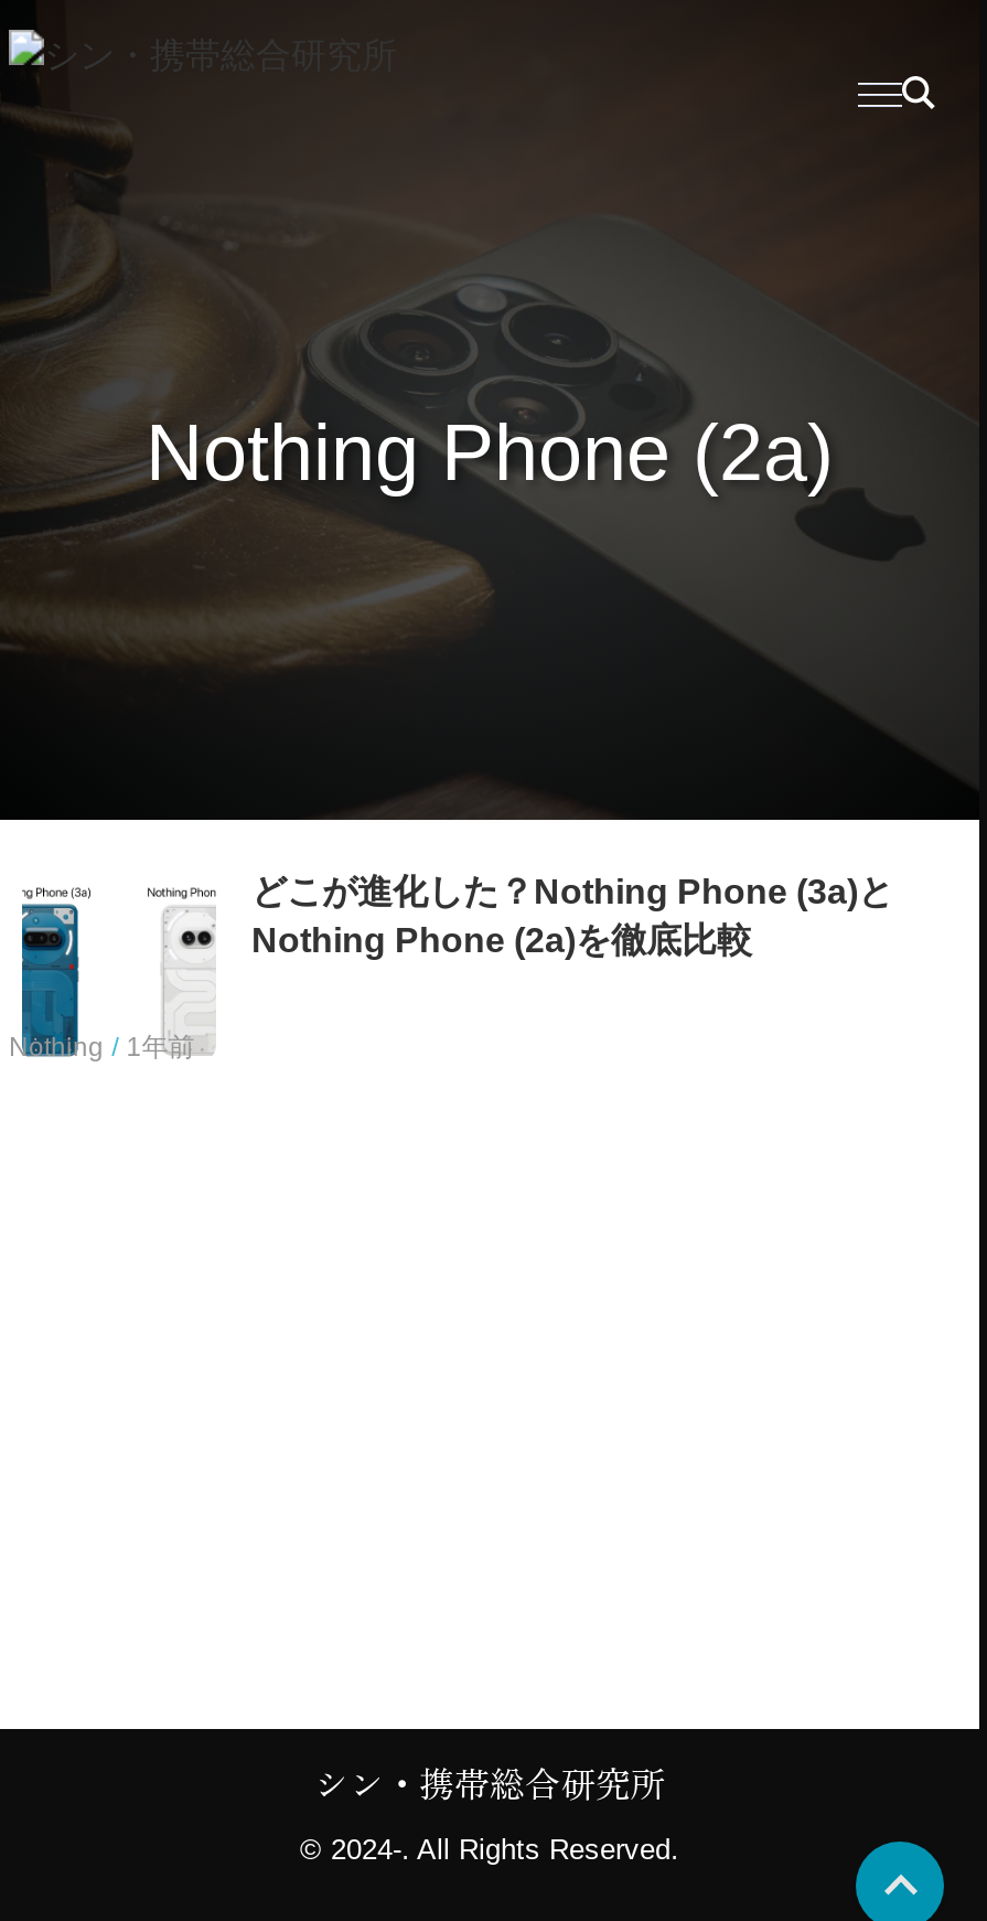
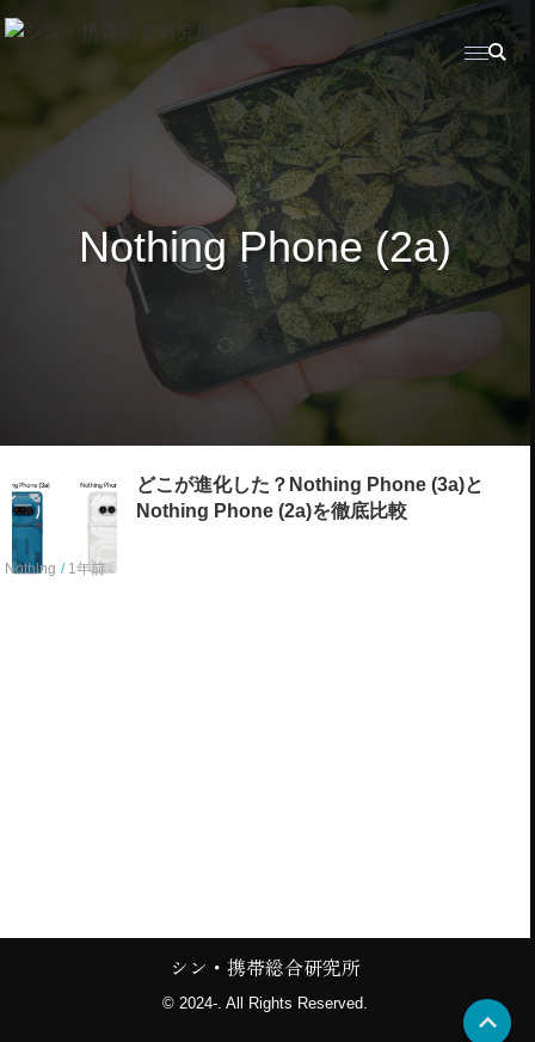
- [image]
+ [image]
